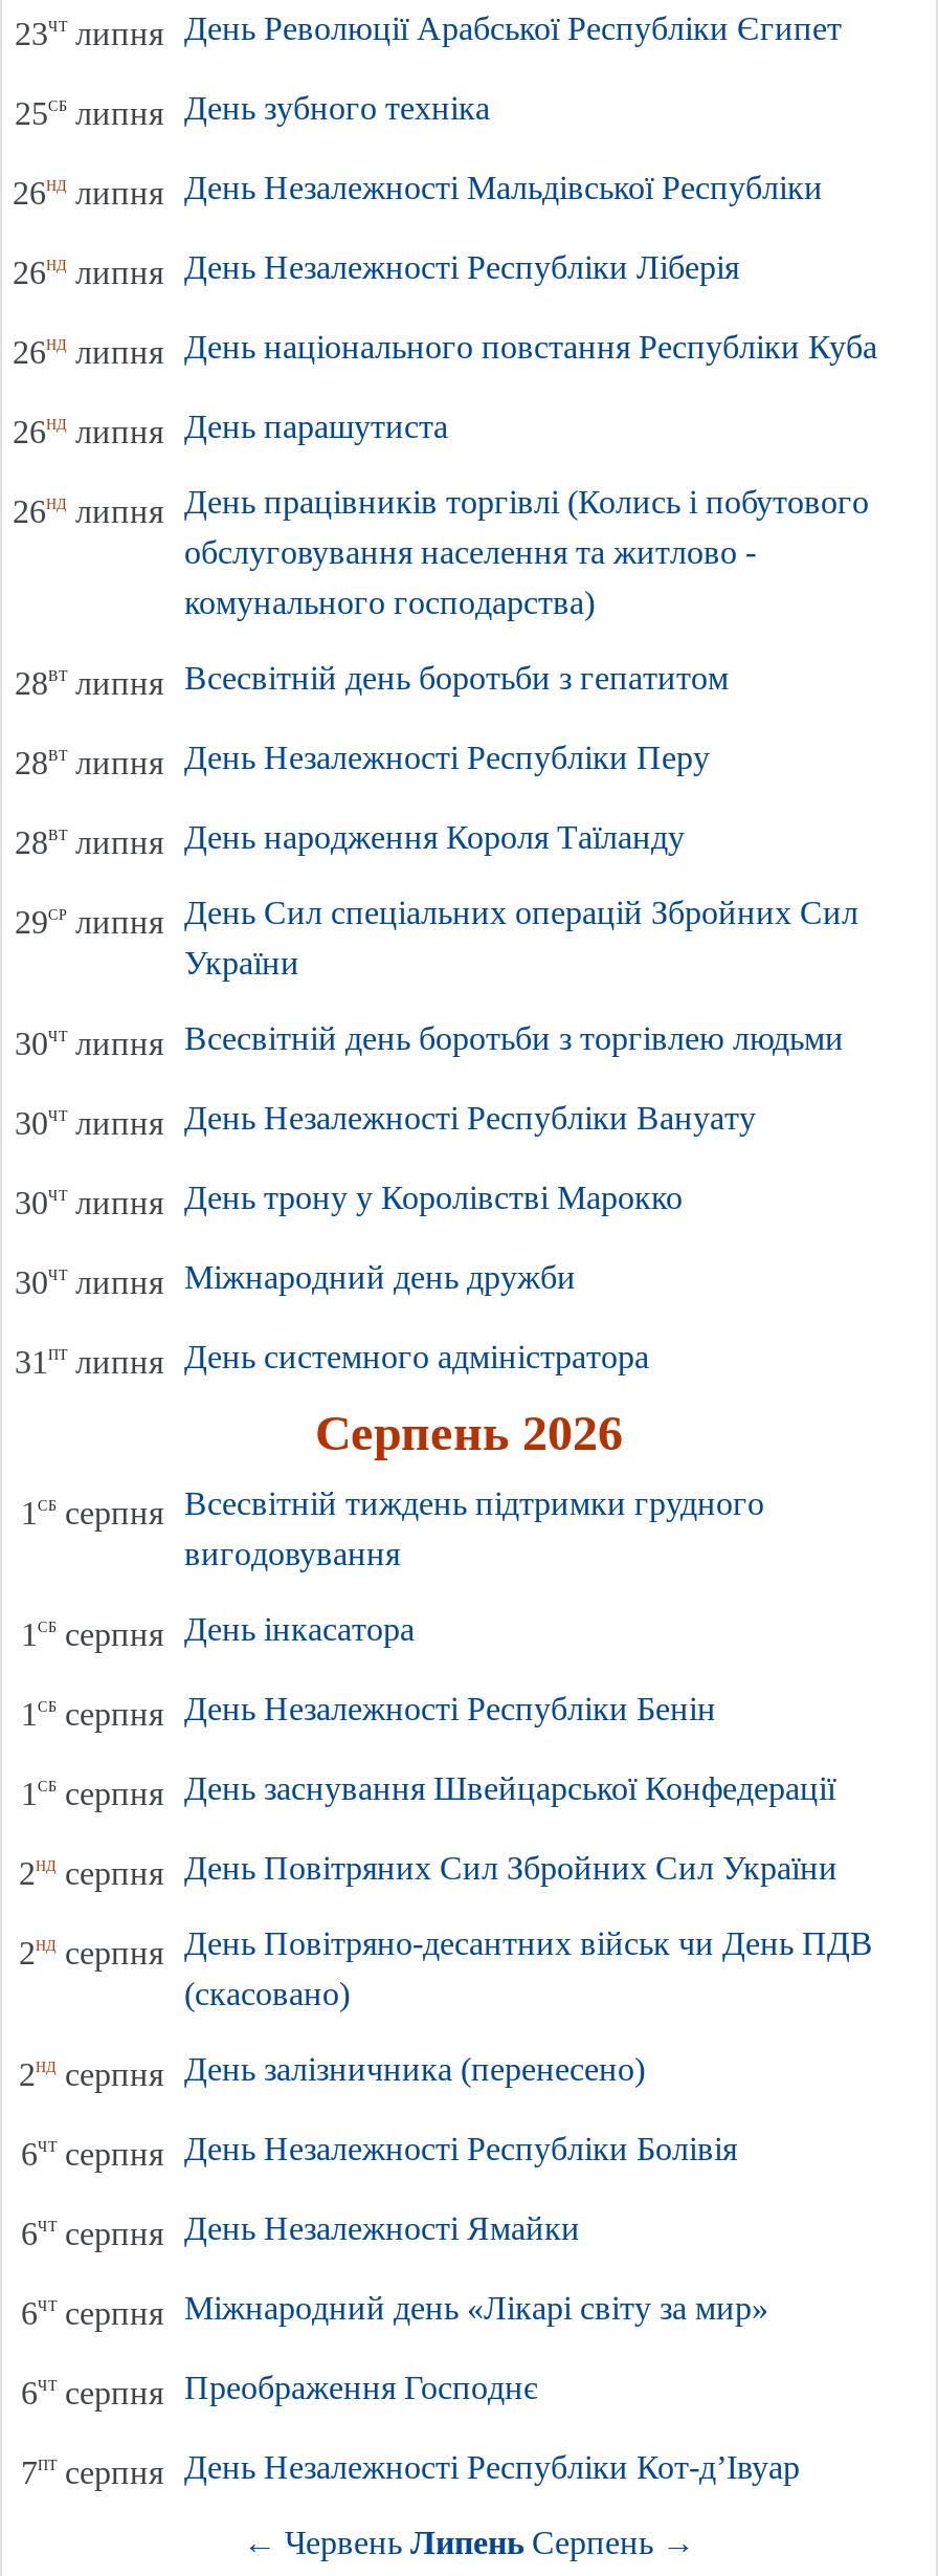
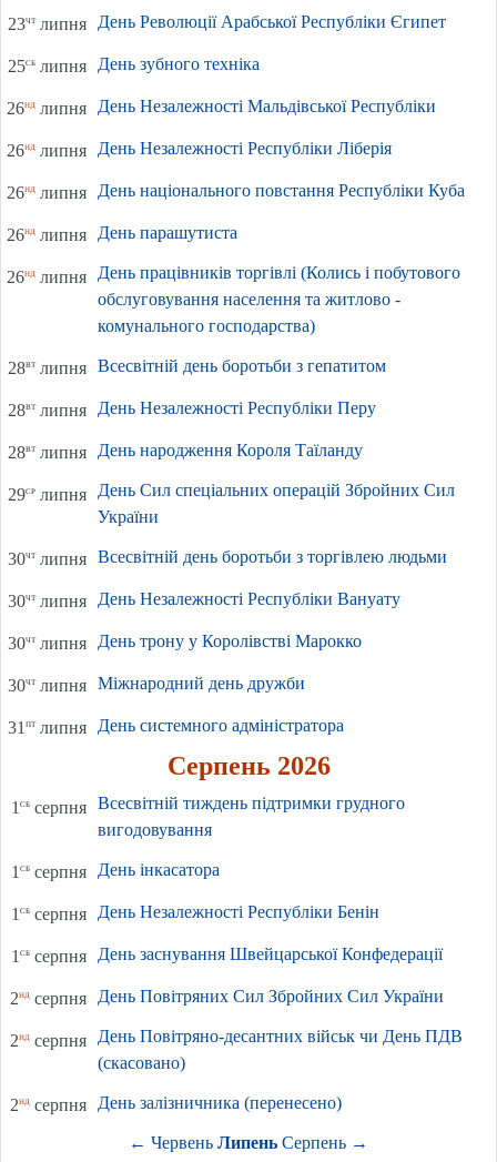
- 6чт серпня День Незалежності Республіки Болівія
- 6чт серпня День Незалежності Ямайки
- 6чт серпня Міжнародний день «Лікарі світу за мир»
- 6чт серпня Преображення Господнє
- 7пт серпня День Незалежності Республіки Кот-д’Івуар
